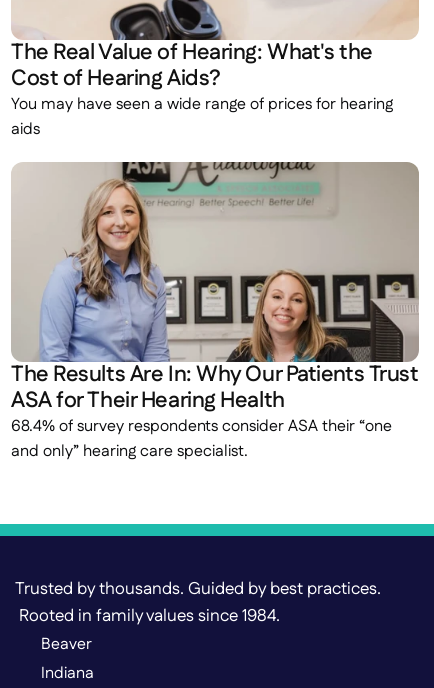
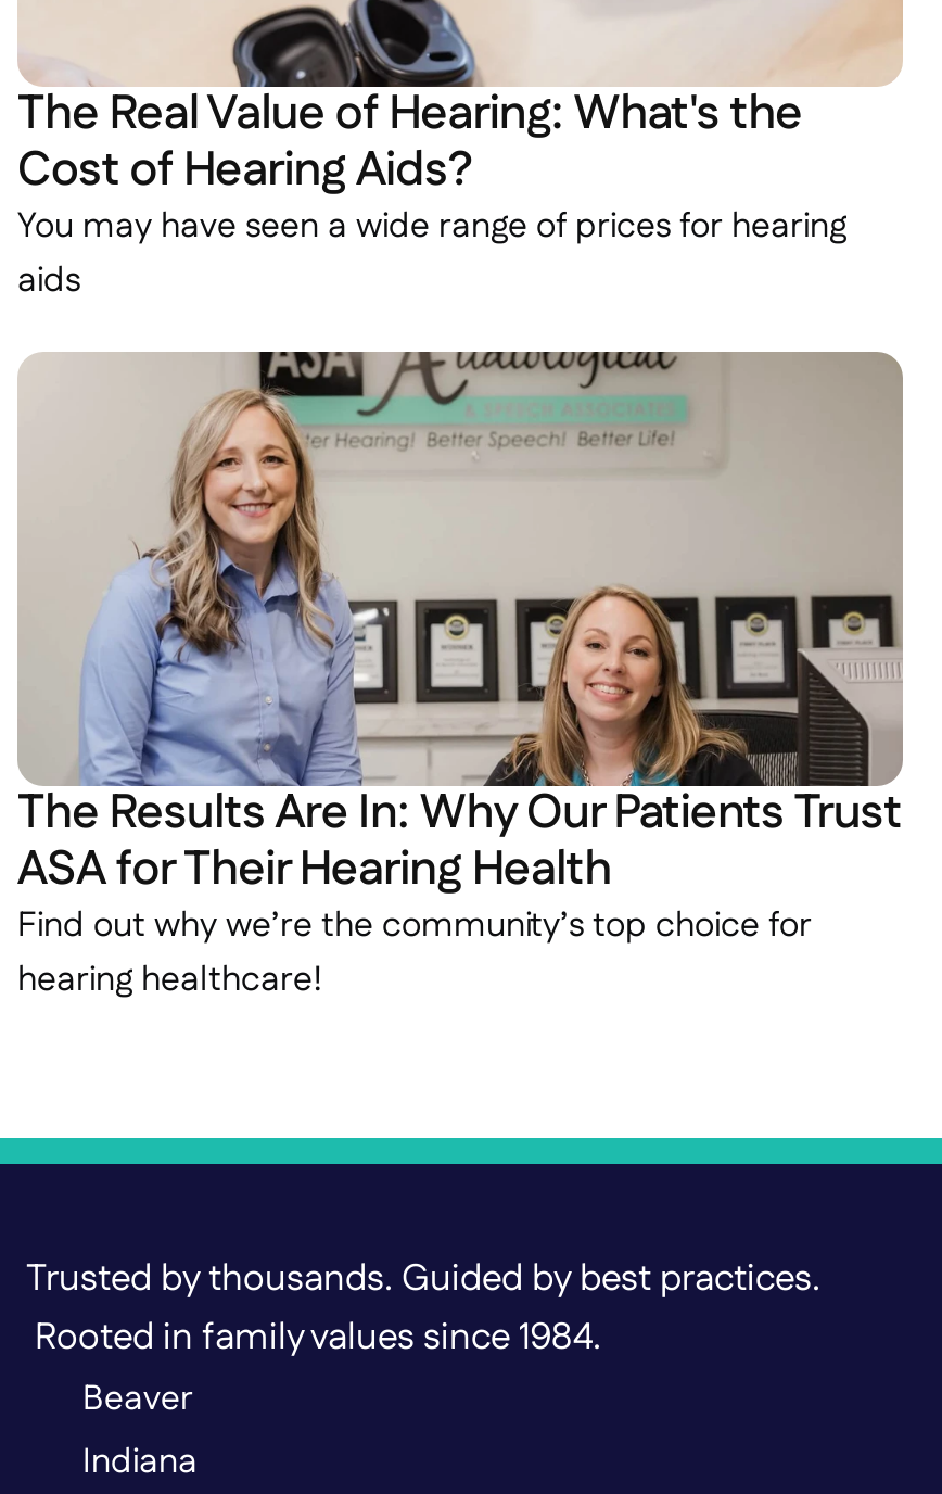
- 68.4% of survey respondents consider ASA their “one
- and only” hearing care specialist.
+ Find out why we’re the community’s top choice for
+ hearing healthcare!
